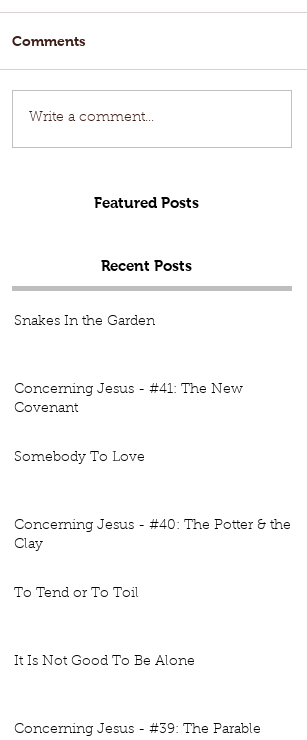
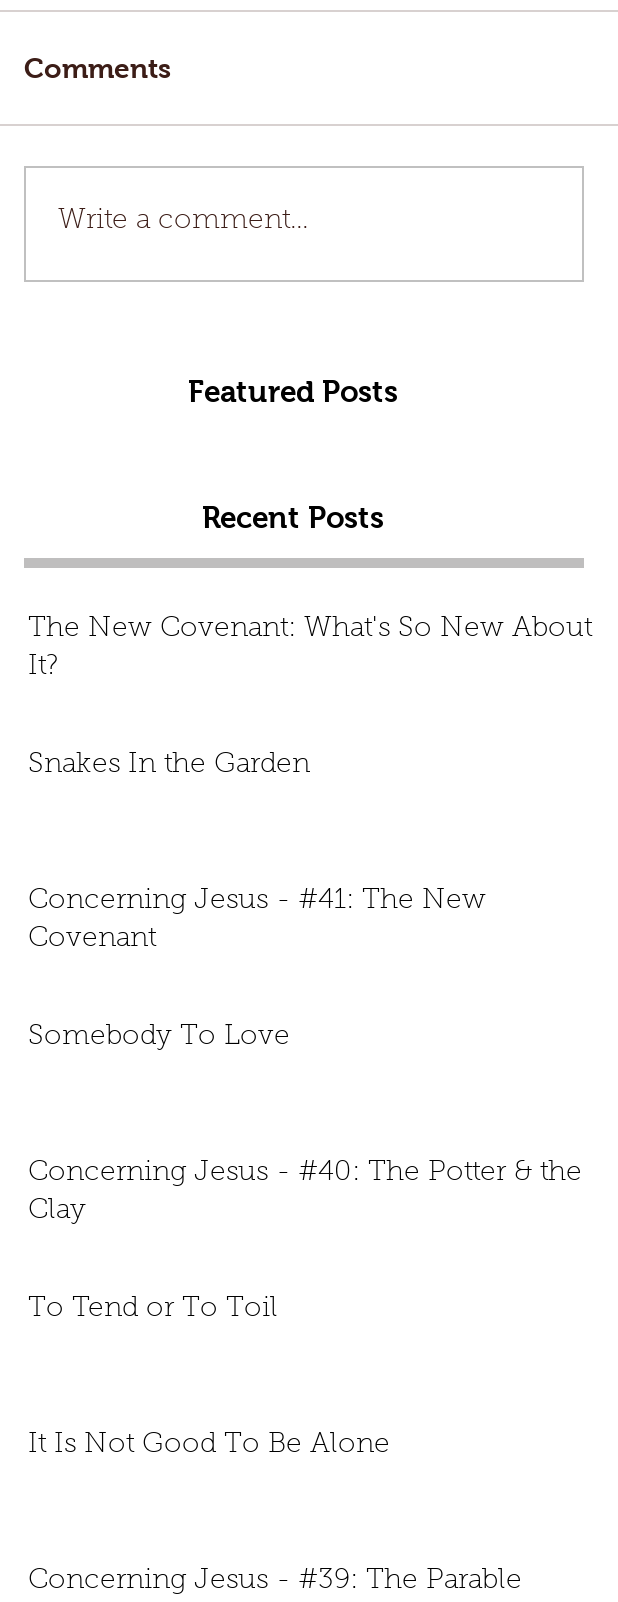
+ The New Covenant: What's So New About
+ It?
